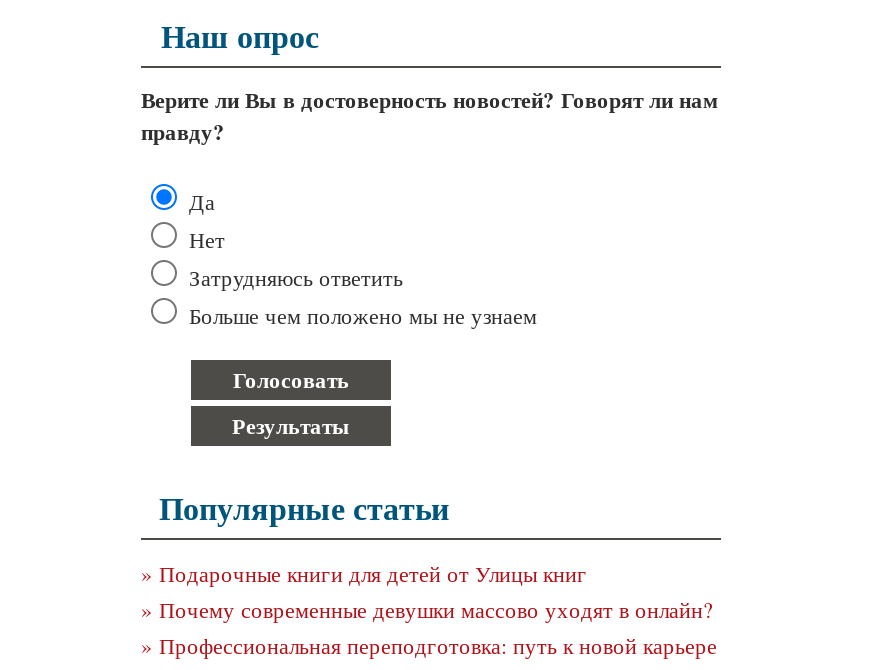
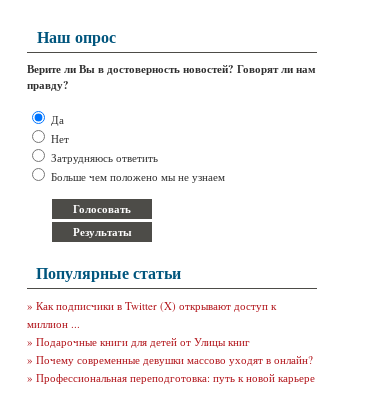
+ » Как подписчики в Twitter (X) открывают доступ к
+ миллион ...
